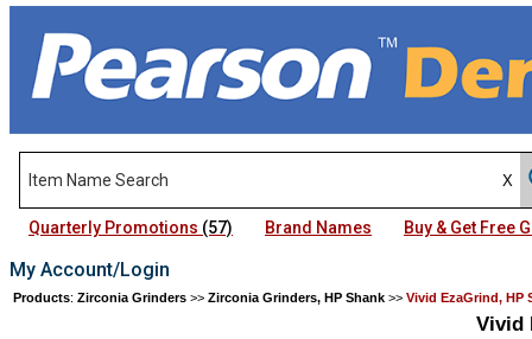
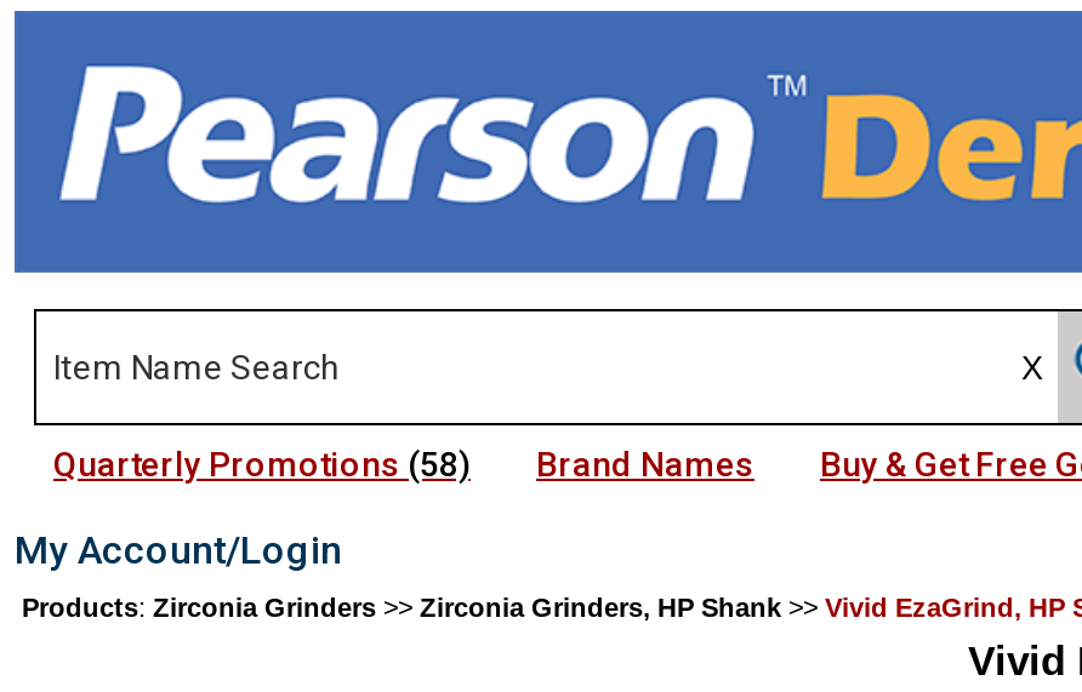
- Quarterly Promotions (57)
+ Quarterly Promotions (58)
